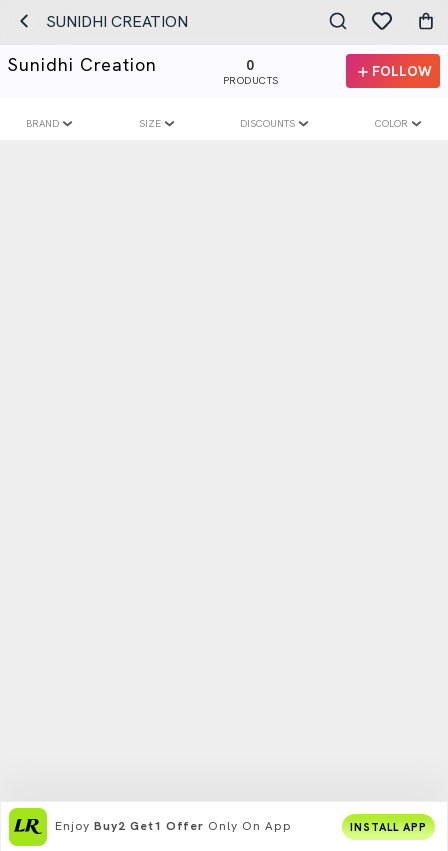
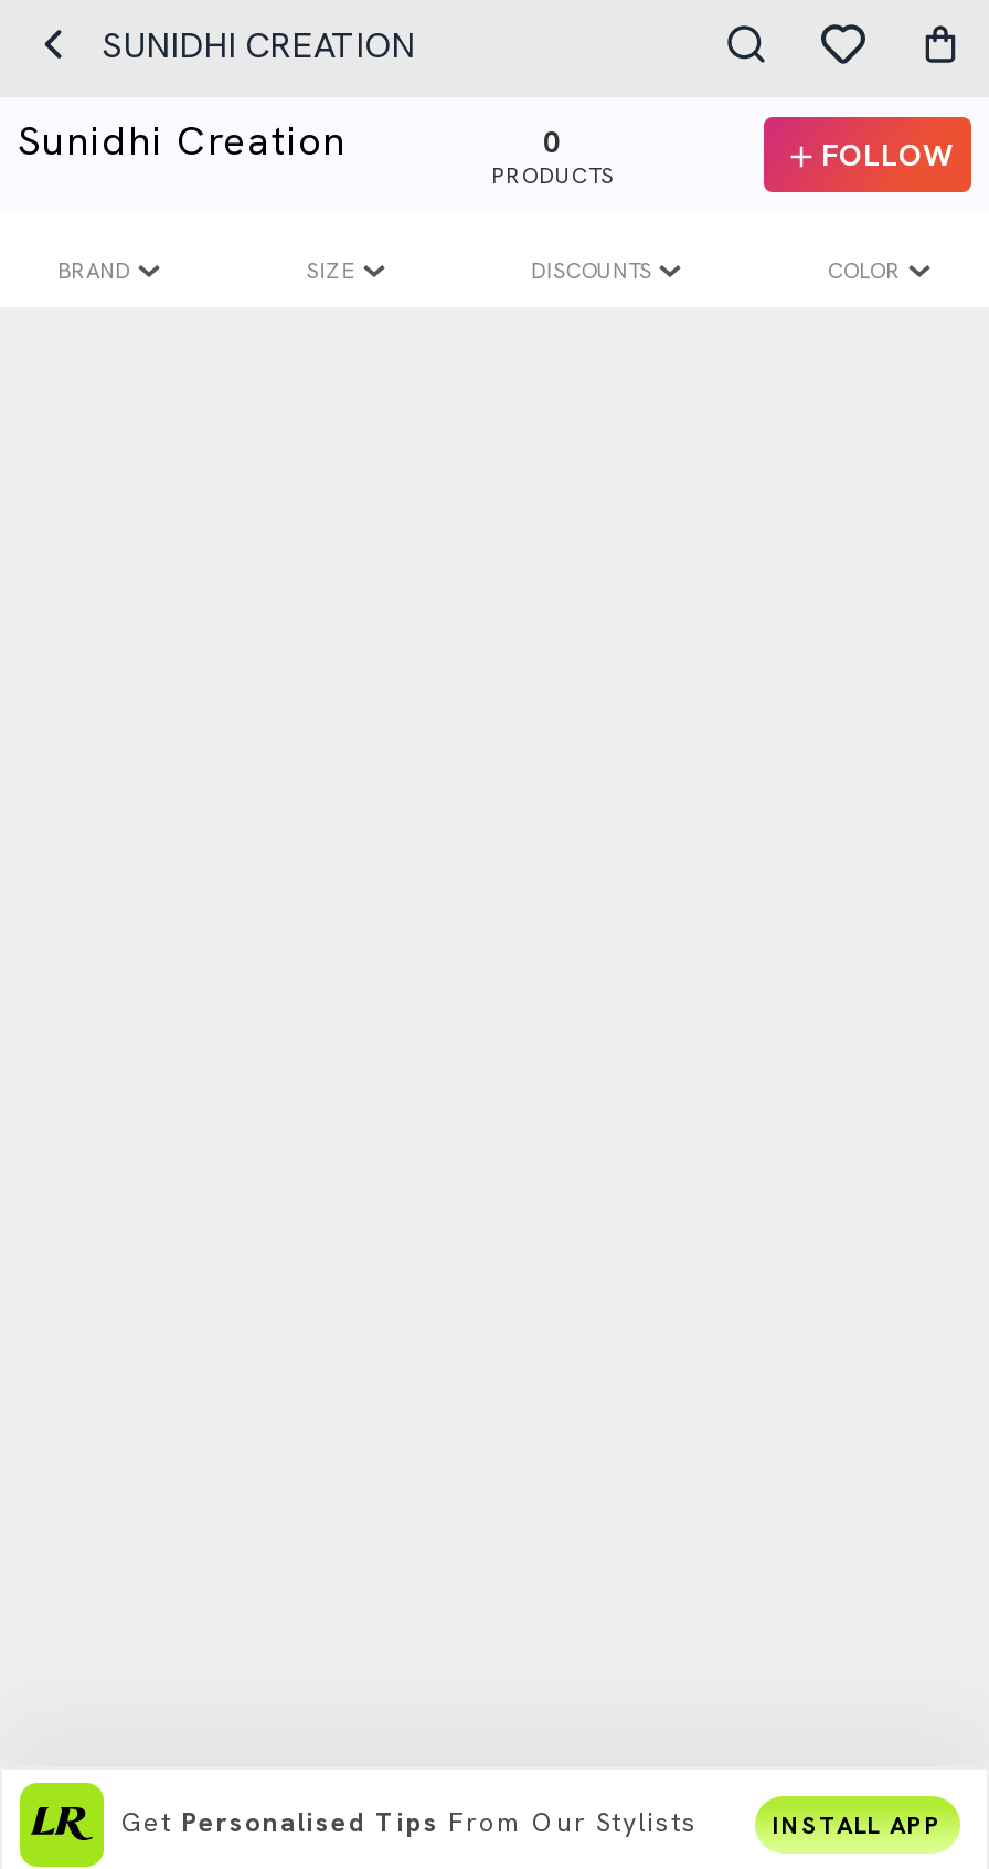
- Enjoy Buy2 Get1 Offer Only On App
+ Get Personalised Tips From Our Stylists
